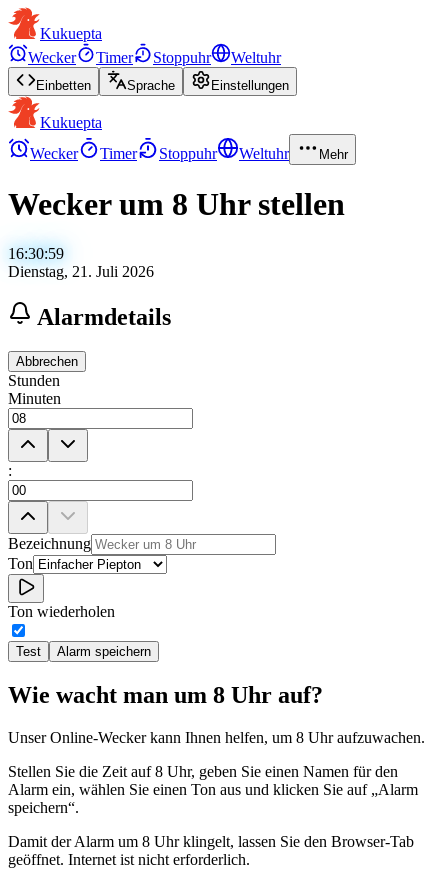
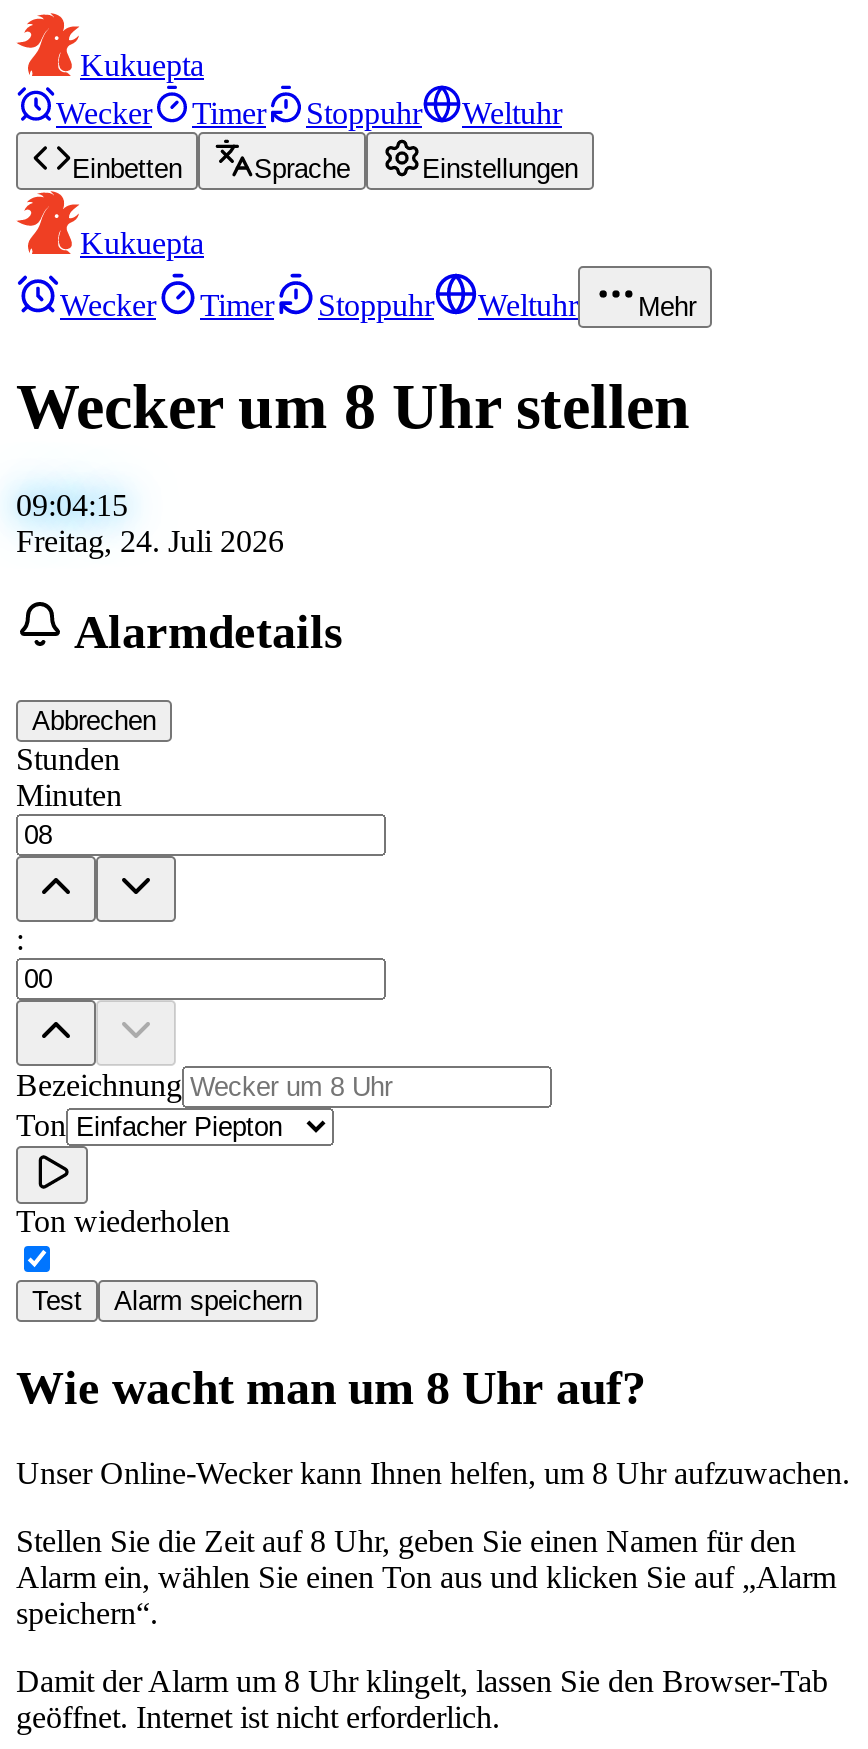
- 16:30:59
+ 09:04:15

- Dienstag, 21. Juli 2026
+ Freitag, 24. Juli 2026
